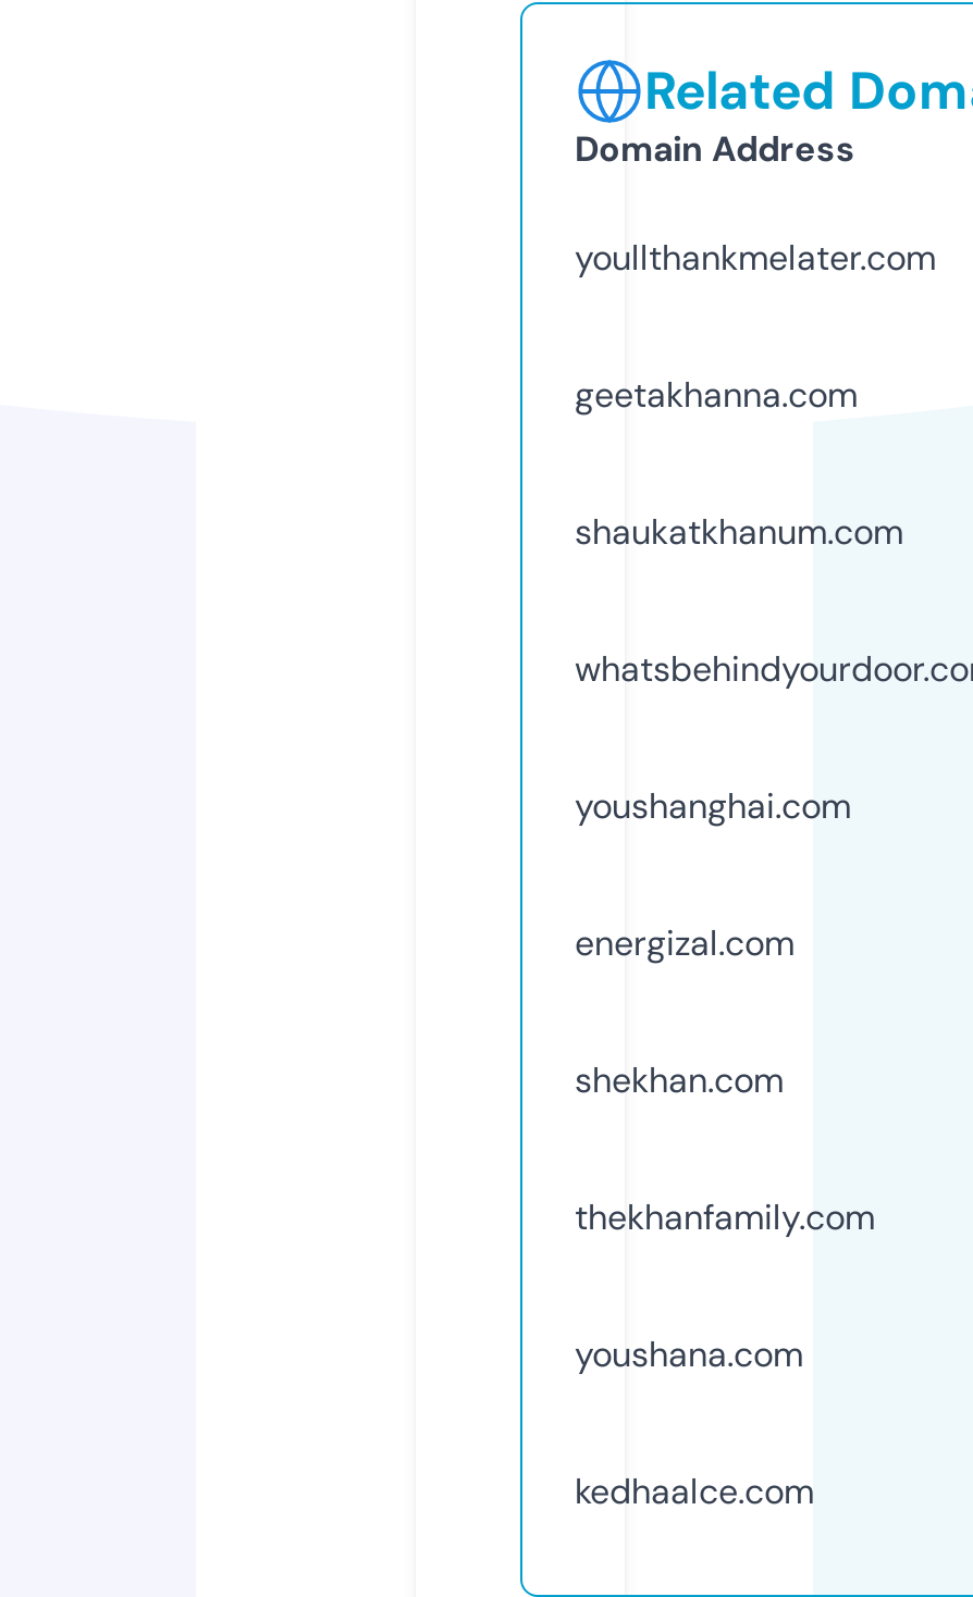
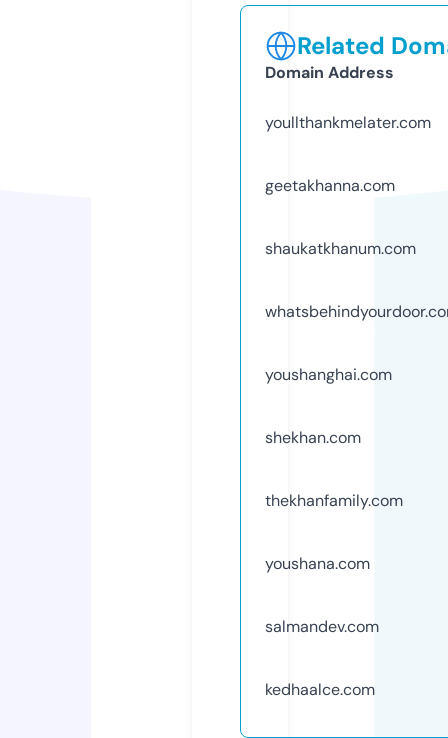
- energizal.com

moved up: shekhan.com | thekhanfamily.com | youshana.com

+ salmandev.com
